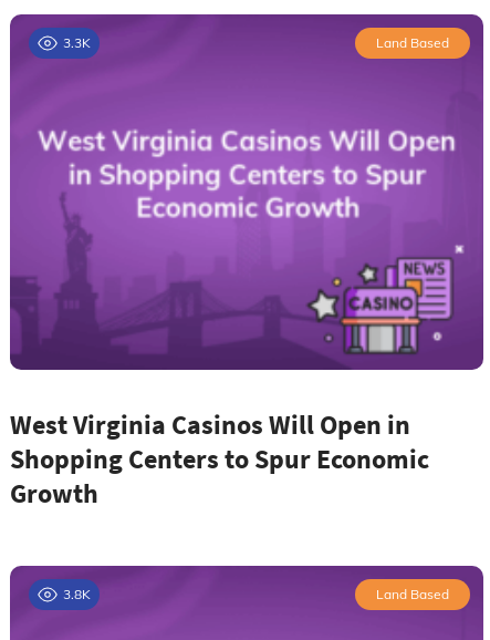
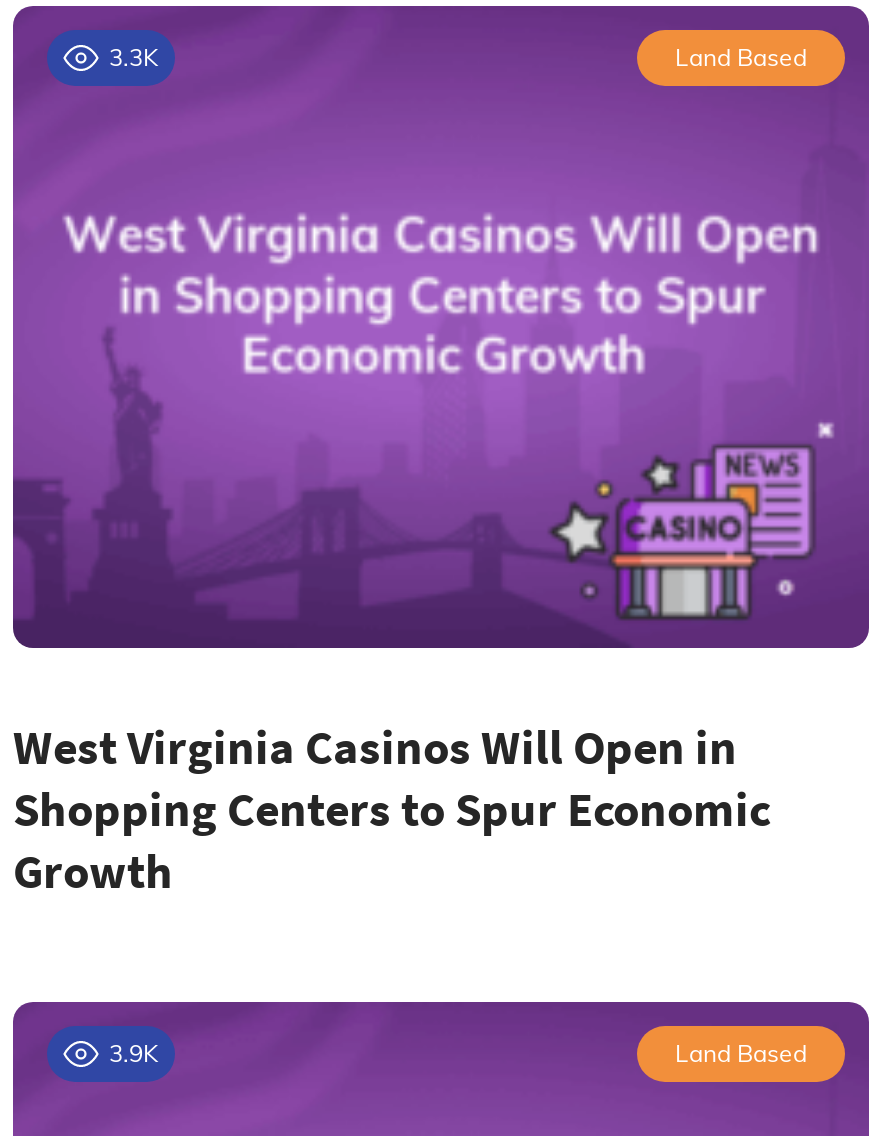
- 3.8K
+ 3.9K
